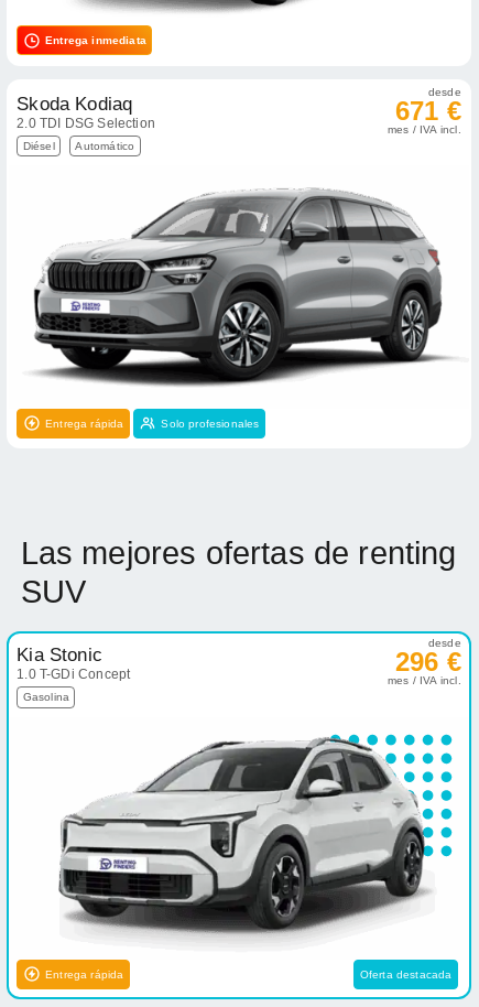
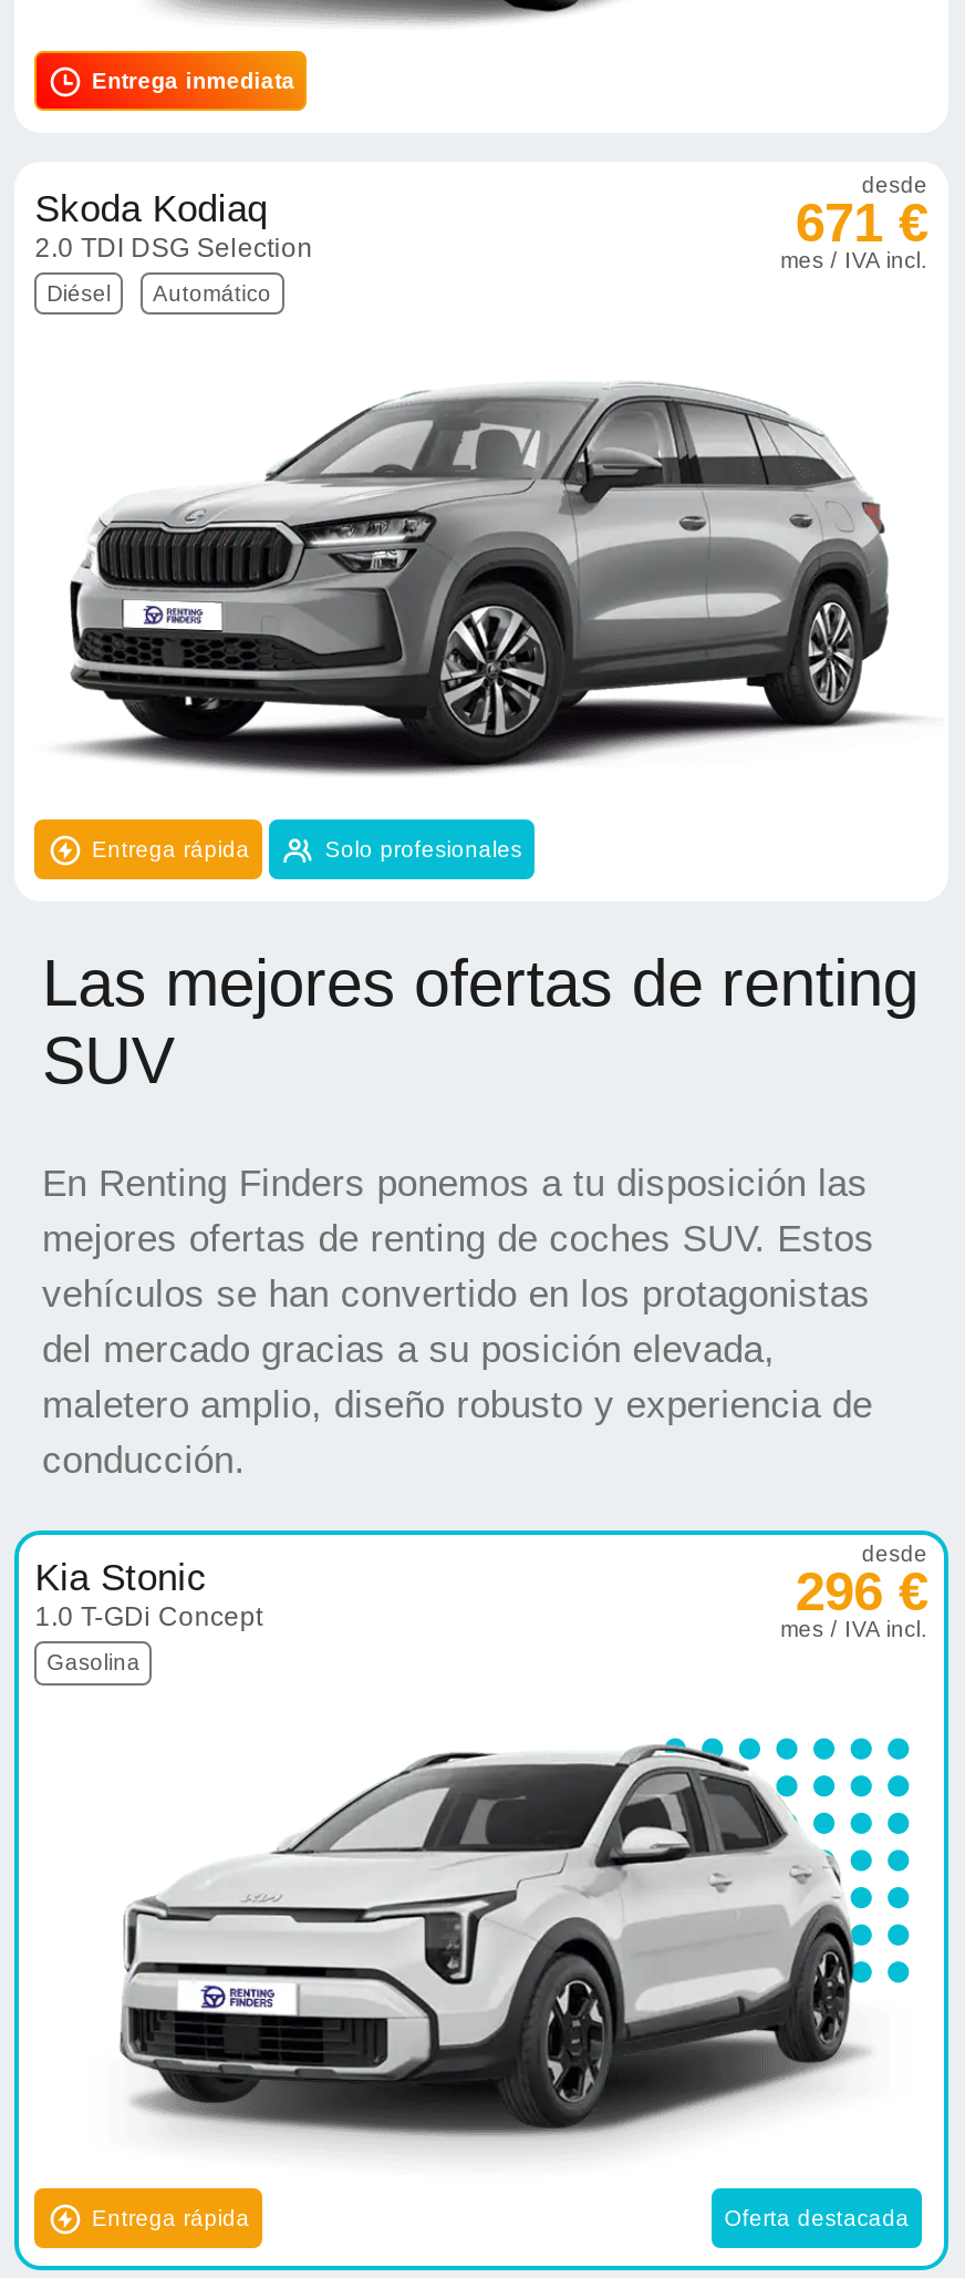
moved up: Las mejores ofertas de renting | SUV

+ En Renting Finders ponemos a tu disposición las
+ mejores ofertas de renting de coches SUV. Estos
+ vehículos se han convertido en los protagonistas
+ del mercado gracias a su posición elevada,
+ maletero amplio, diseño robusto y experiencia de
+ conducción.
